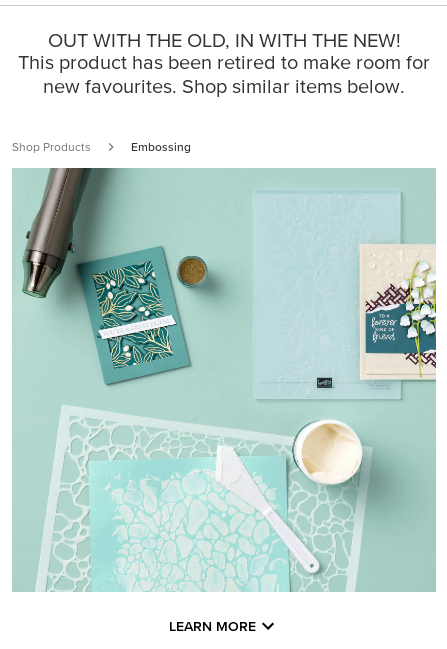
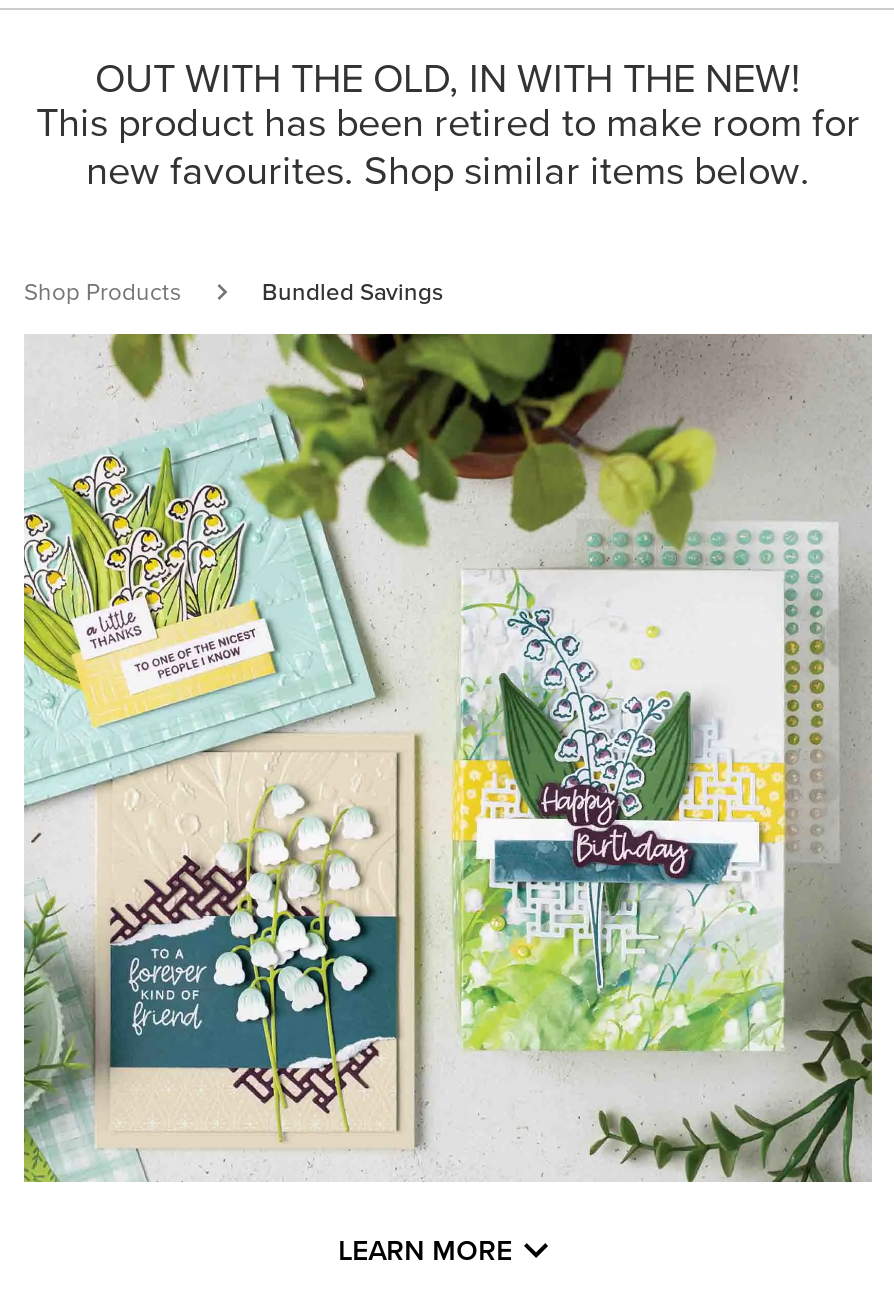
- Embossing
+ Bundled Savings

- [image]
+ [image]
